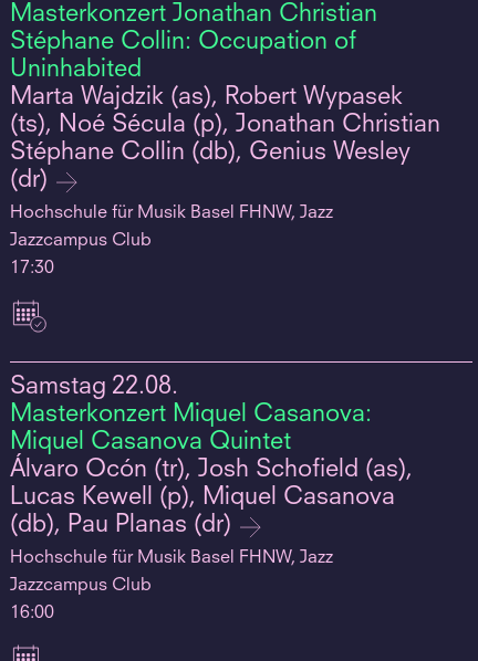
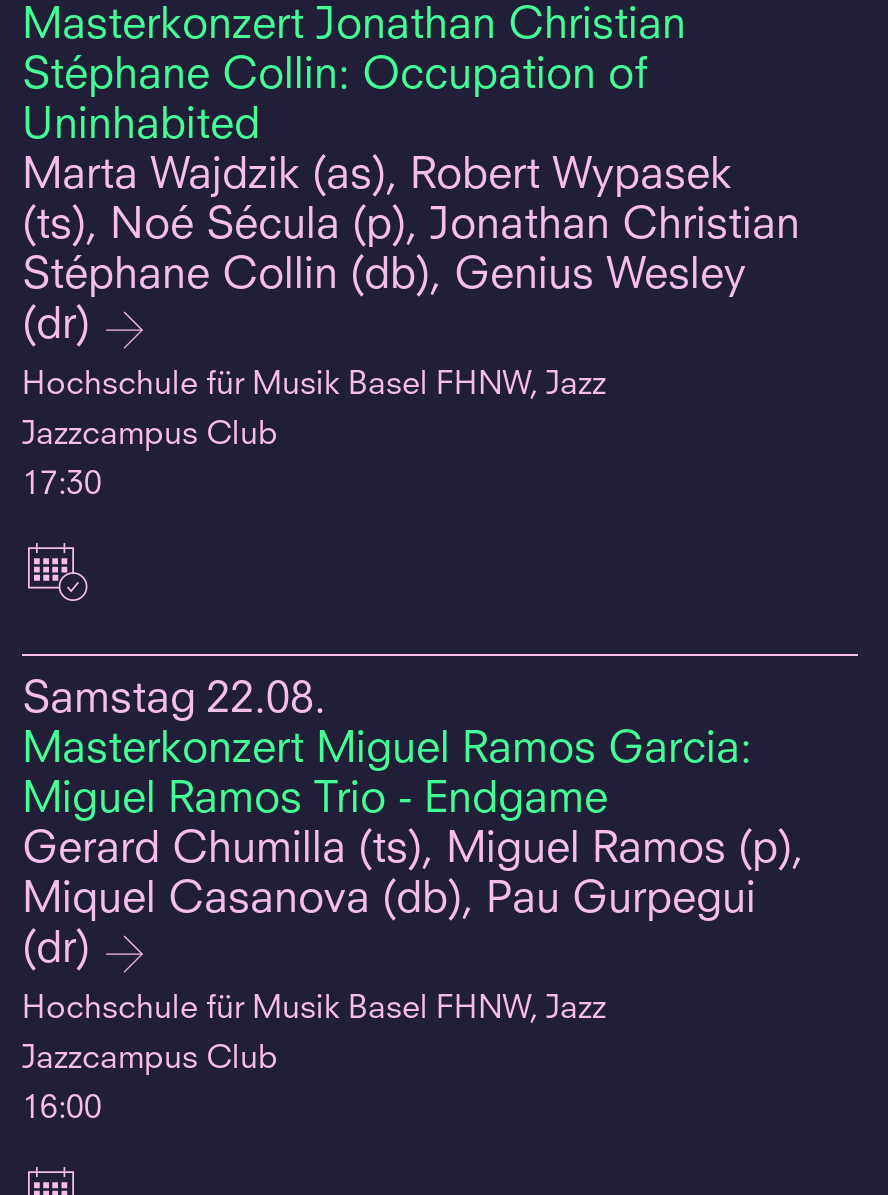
- Masterkonzert Miquel Casanova:
- Miquel Casanova Quintet
- Álvaro Ocón (tr), Josh Schofield (as),
- Lucas Kewell (p), Miquel Casanova
- (db), Pau Planas (dr)
+ Masterkonzert Miguel Ramos Garcia:
+ Miguel Ramos Trio - Endgame
+ Gerard Chumilla (ts), Miguel Ramos (p),
+ Miquel Casanova (db), Pau Gurpegui
+ (dr)
